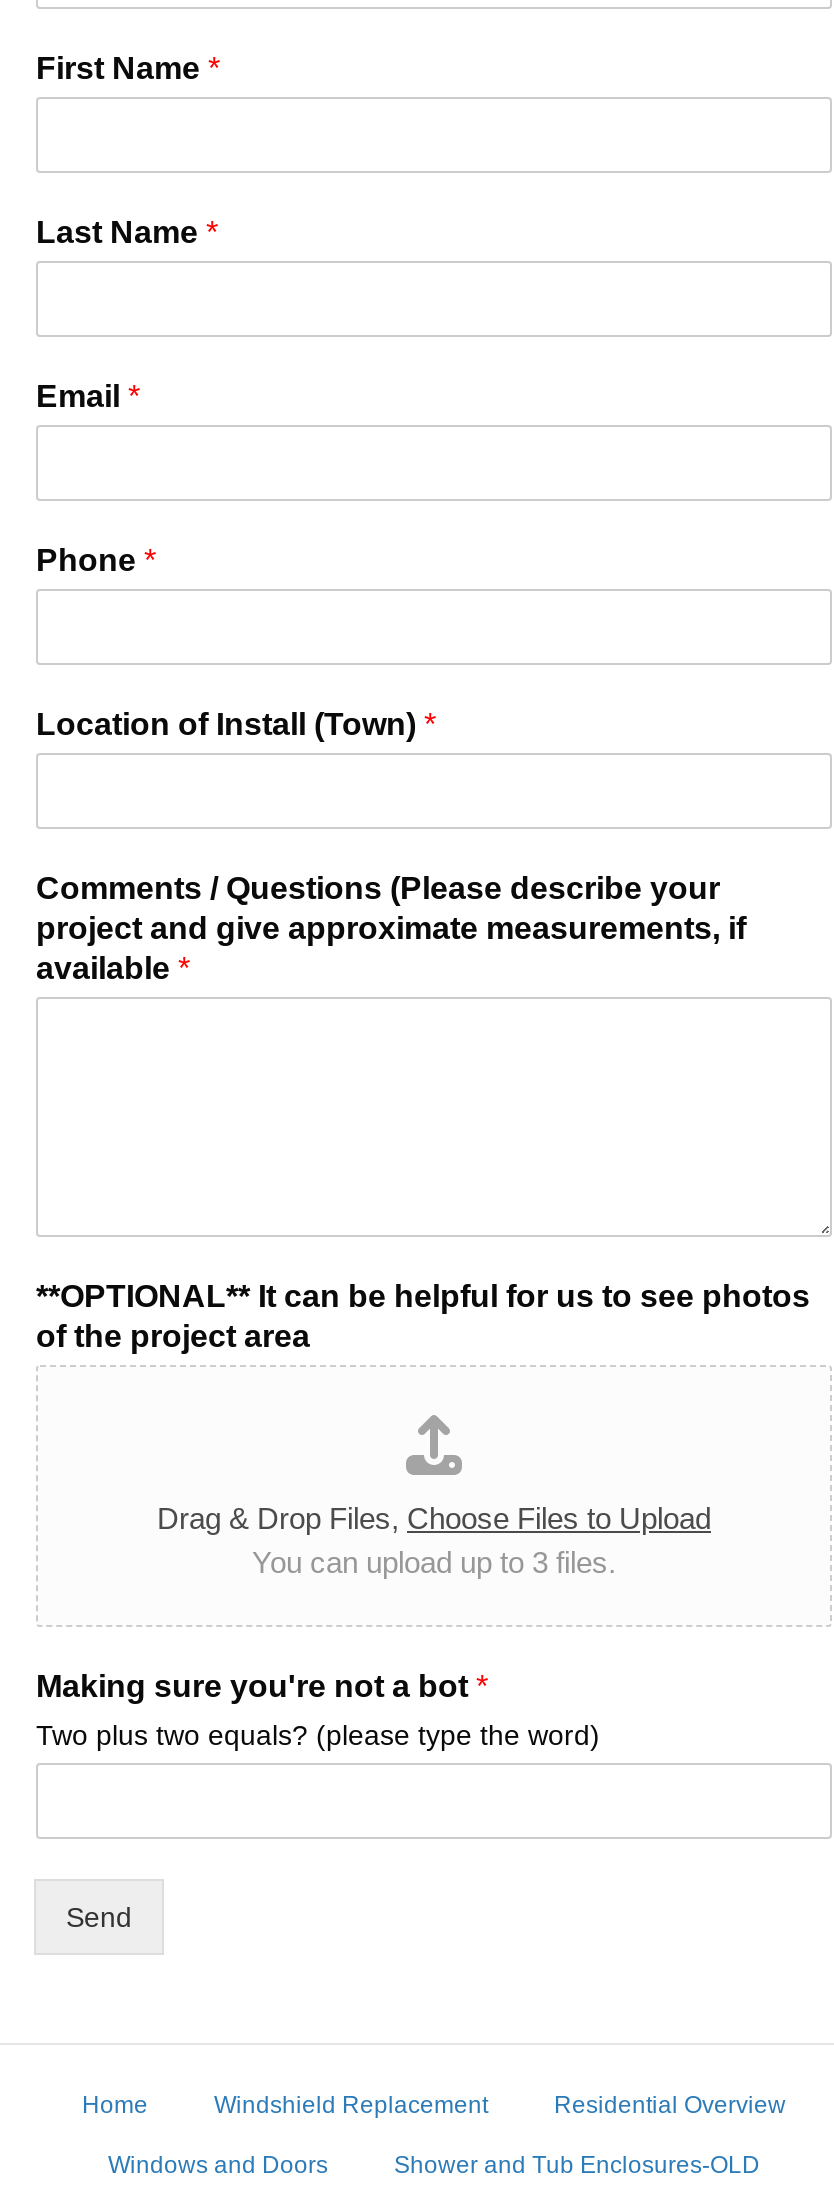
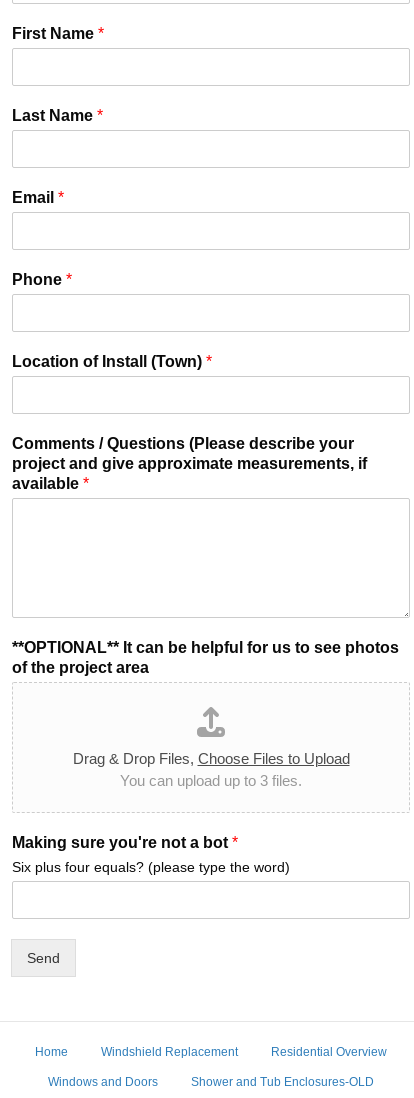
- Two plus two equals? (please type the word)
+ Six plus four equals? (please type the word)
